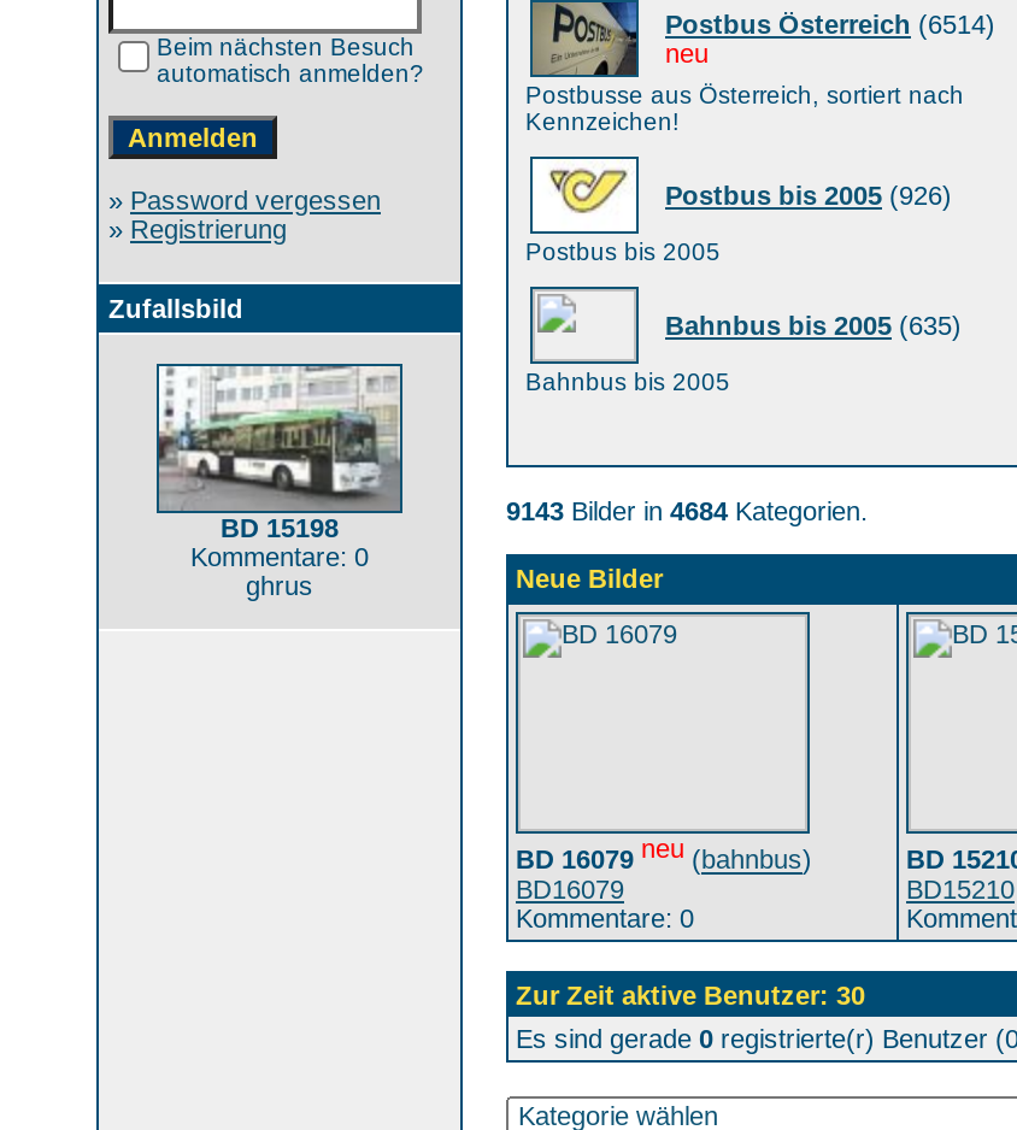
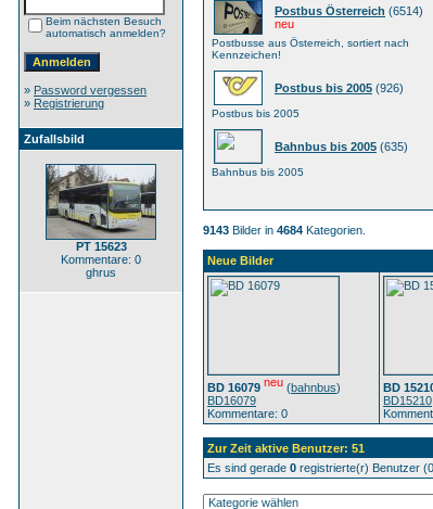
- [image]
- BD 15198
+ [image]
+ PT 15623

- Zur Zeit aktive Benutzer: 30
+ Zur Zeit aktive Benutzer: 51
